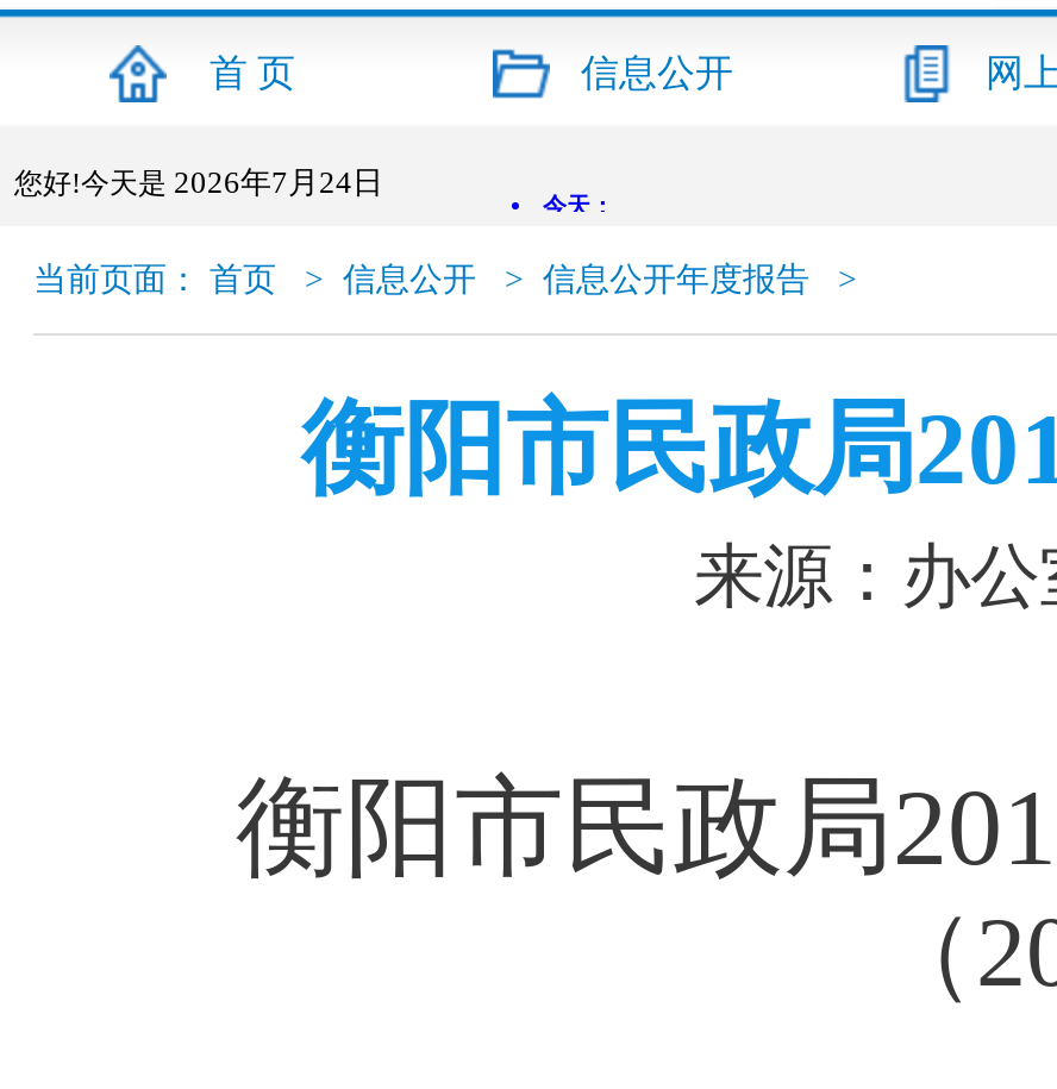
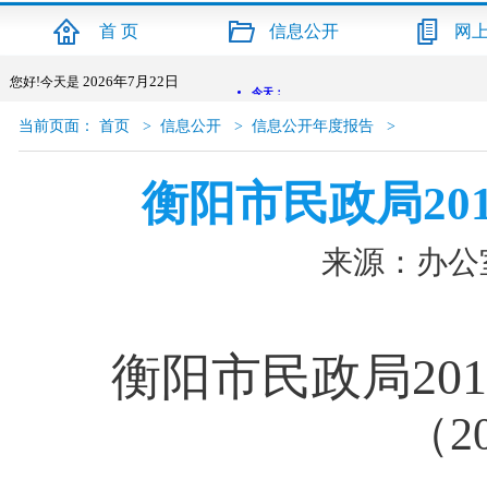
- 您好!今天是 2026年7月24日
+ 您好!今天是 2026年7月22日
